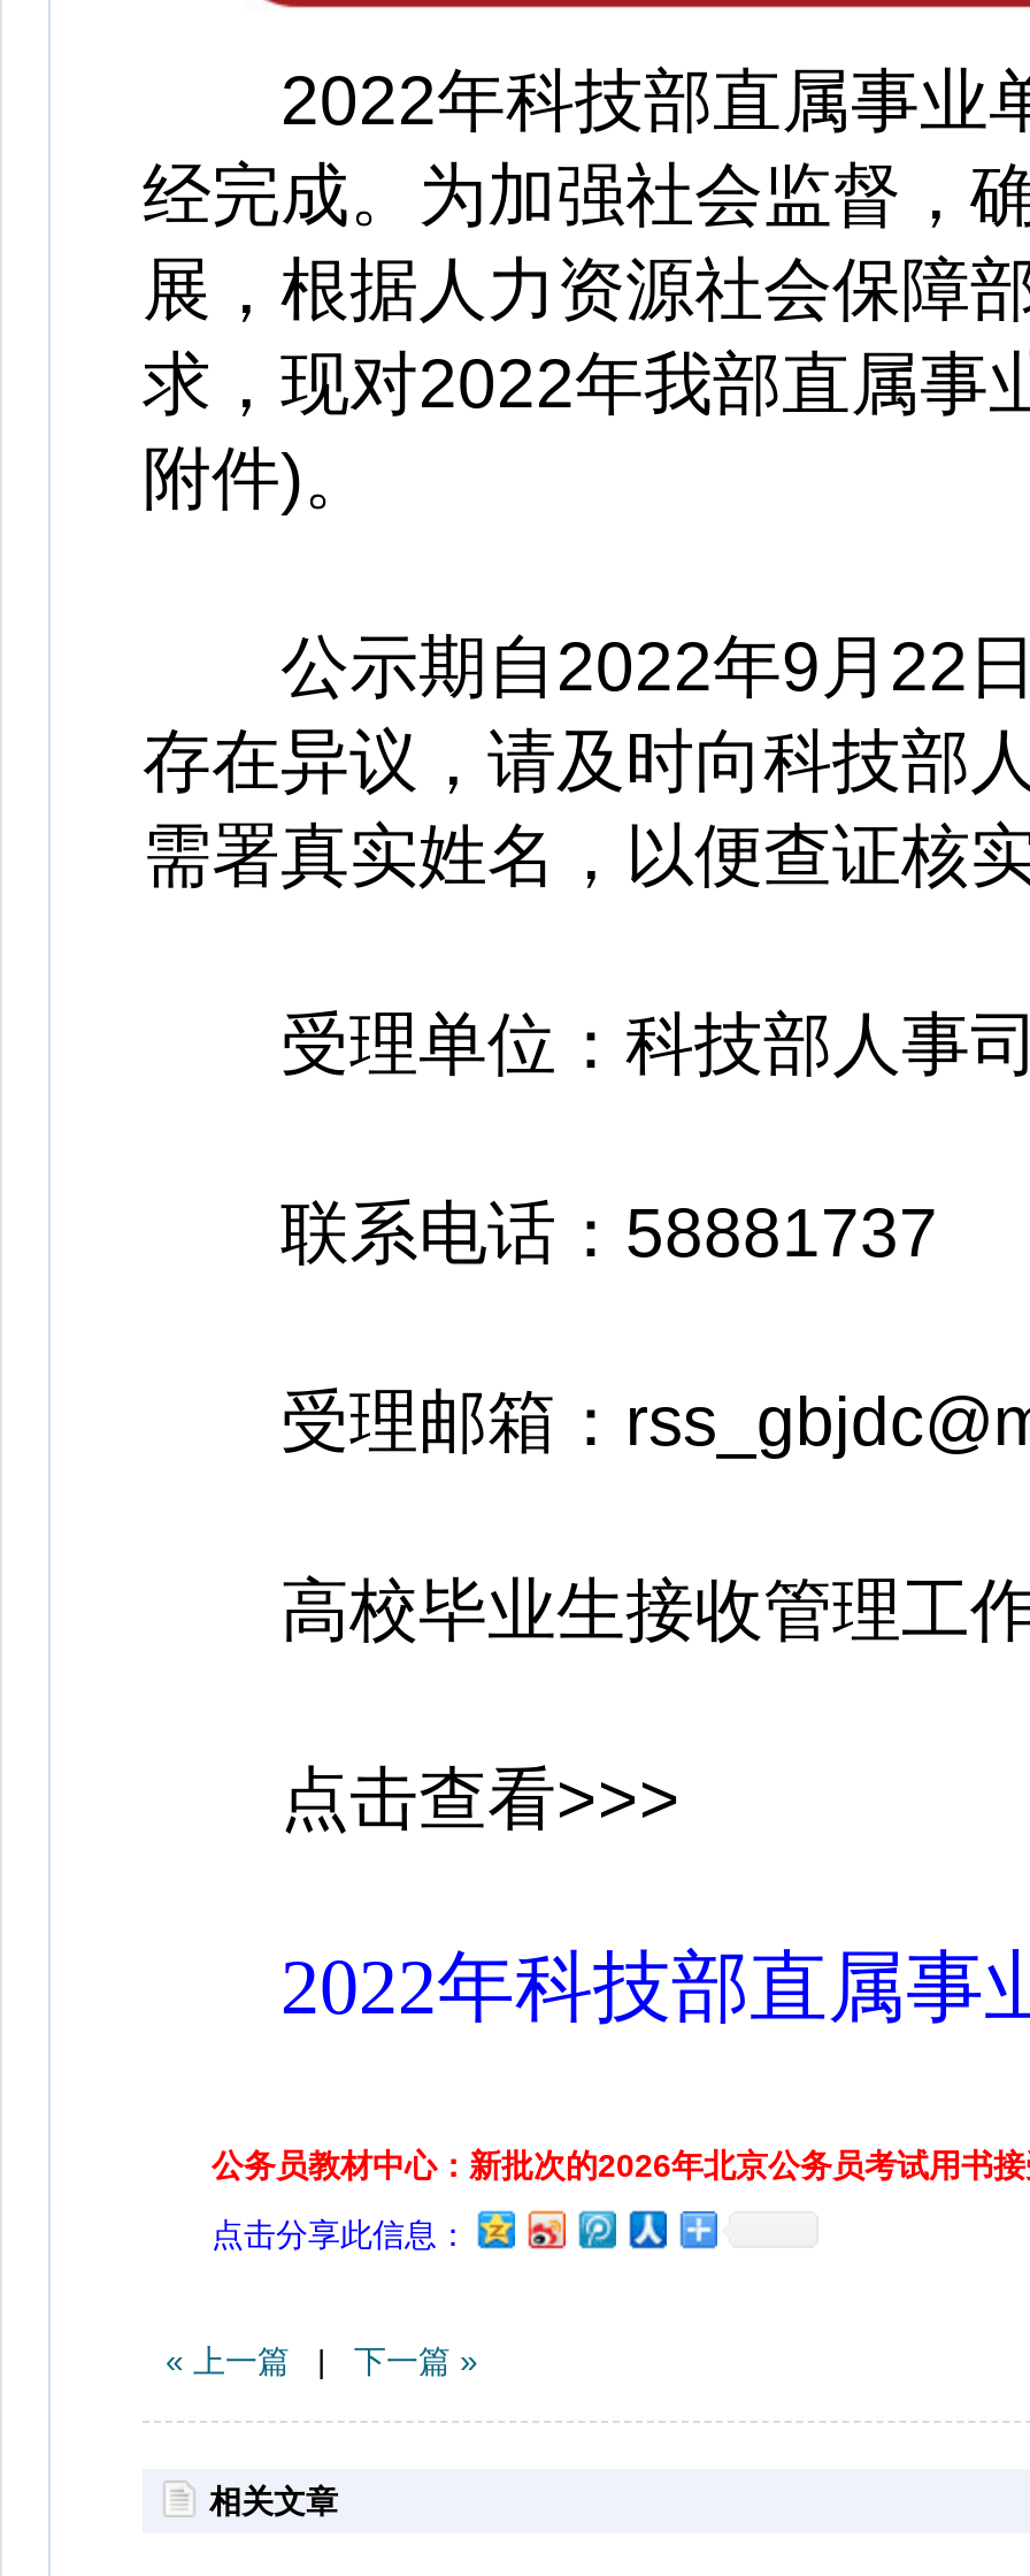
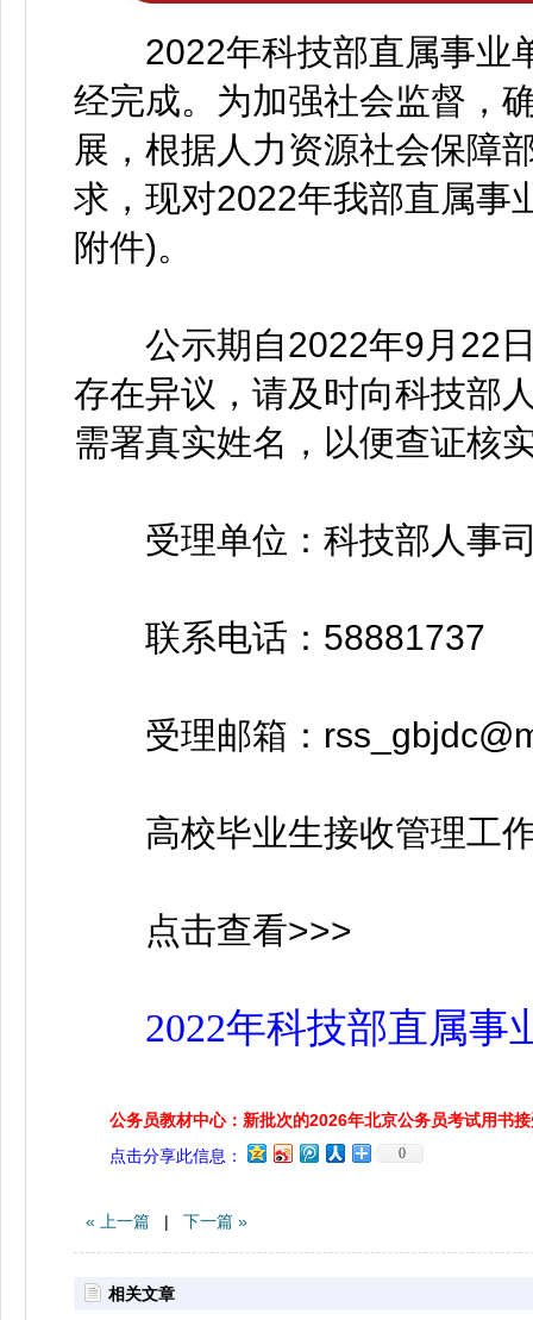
+ 0
